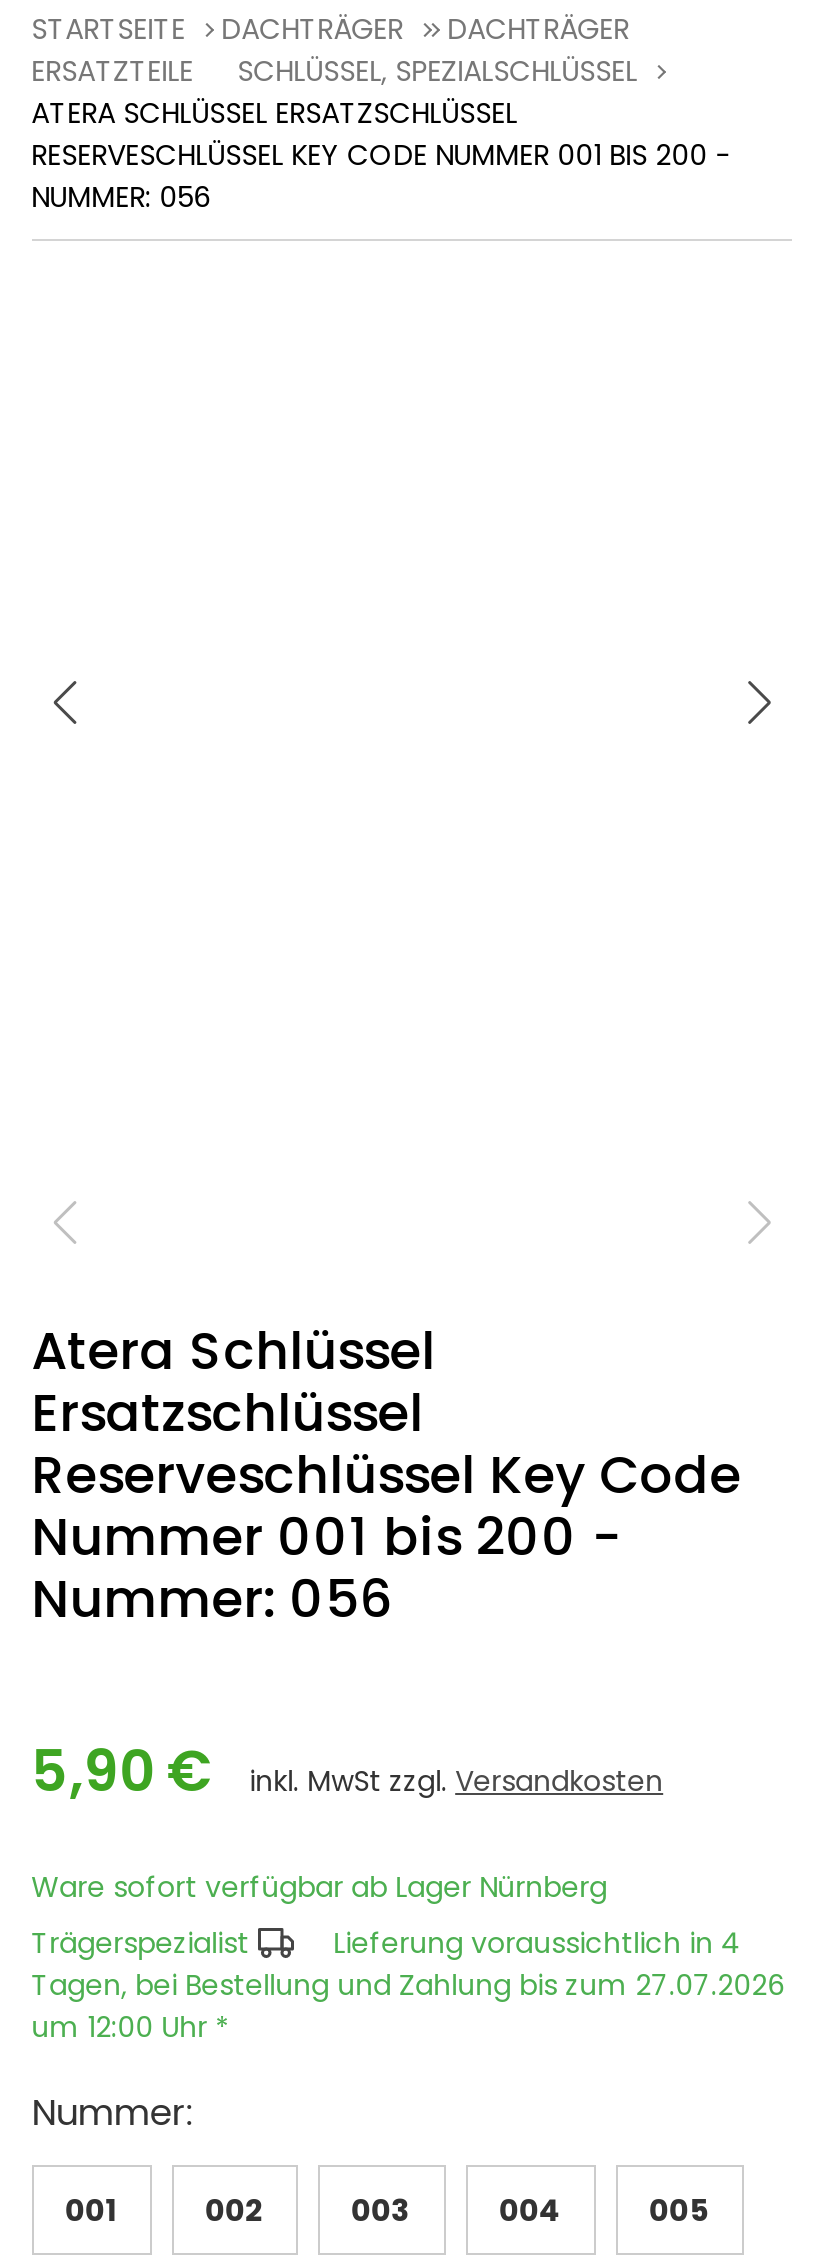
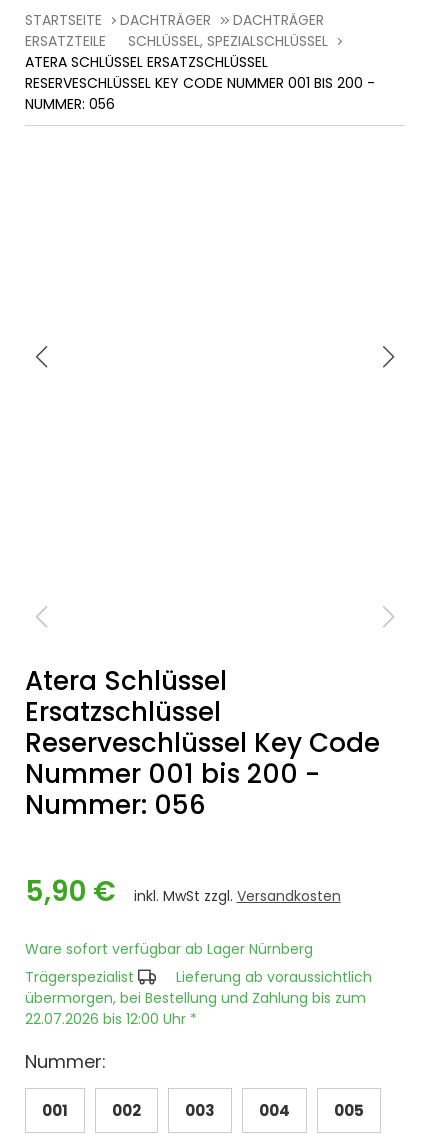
- Lieferung voraussichtlich in 4
- Tagen, bei Bestellung und Zahlung bis zum 27.07.2026
- um 12:00 Uhr *
+ Lieferung ab voraussichtlich
+ übermorgen, bei Bestellung und Zahlung bis zum
+ 22.07.2026 bis 12:00 Uhr *
